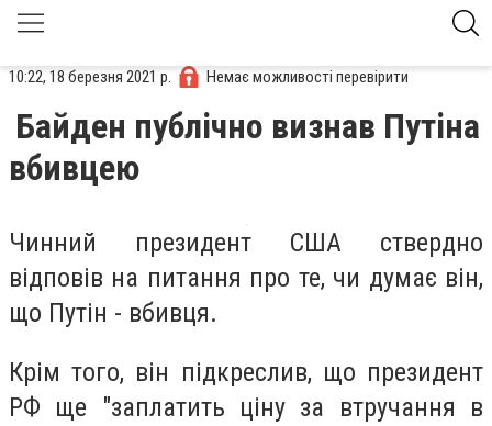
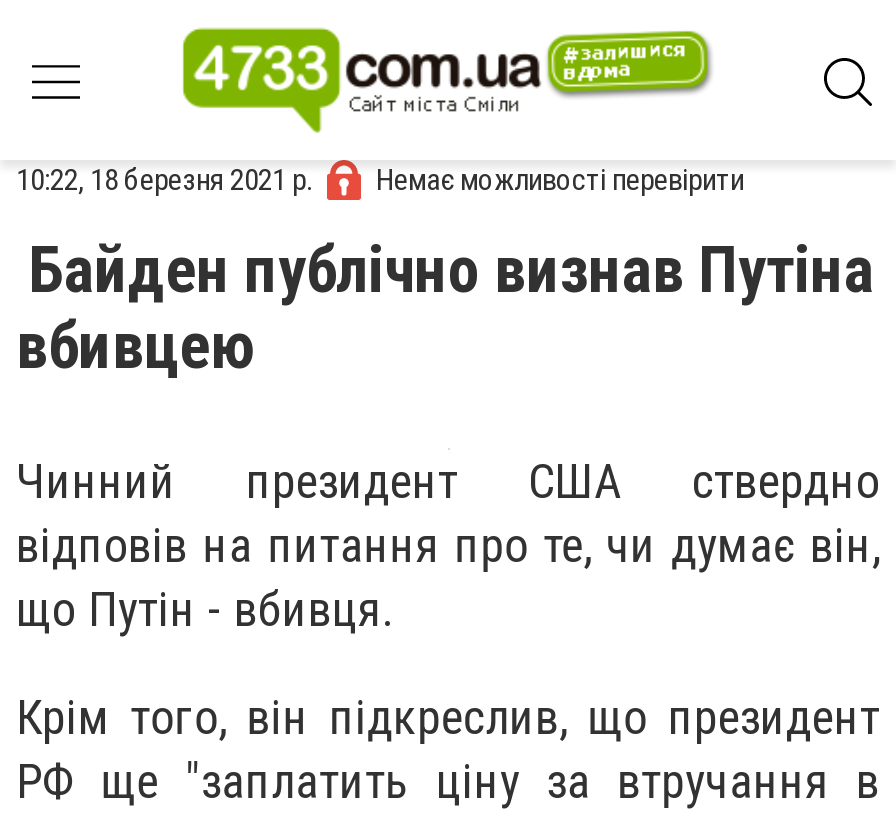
+ [image]
